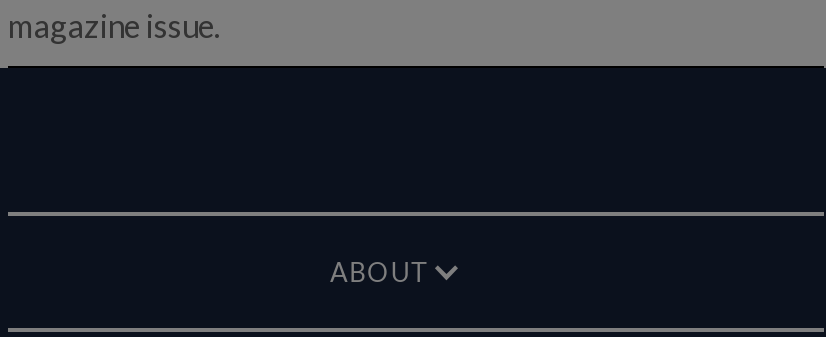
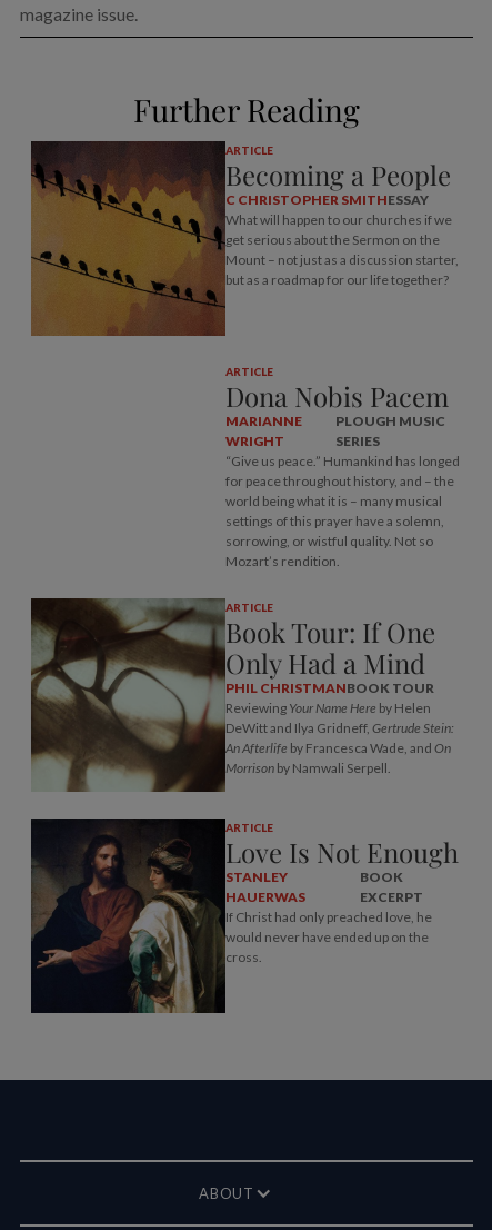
+ [image]
+ Further Reading
+ ARTICLE
+ Becoming a People
+ C CHRISTOPHER SMITHESSAY
+ What will happen to our churches if we
+ get serious about the Sermon on the
+ Mount – not just as a discussion starter,
+ but as a roadmap for our life together?

+ [image]
+ PLOUGH MUSIC
+ SERIES
+ “Give us peace.” Humankind has longed
+ for peace throughout history, and – the
+ world being what it is – many musical
+ settings of this prayer have a solemn,
+ sorrowing, or wistful quality. Not so
+ Mozart’s rendition.
+ ARTICLE
+ Book Tour: If One
+ Only Had a Mind
+ PHIL CHRISTMANBOOK TOUR
+ Reviewing Your Name Here by Helen
+ DeWitt and Ilya Gridneff, Gertrude Stein:
+ An Afterlife by Francesca Wade, and On
+ Morrison by Namwali Serpell.

+ [image]
+ ARTICLE
+ Love Is Not Enough
+ STANLEY
+ HAUERWAS

+ ARTICLE
+ Dona Nobis Pacem
+ MARIANNE
+ WRIGHT

+ BOOK
+ EXCERPT
+ If Christ had only preached love, he
+ would never have ended up on the
+ cross.
